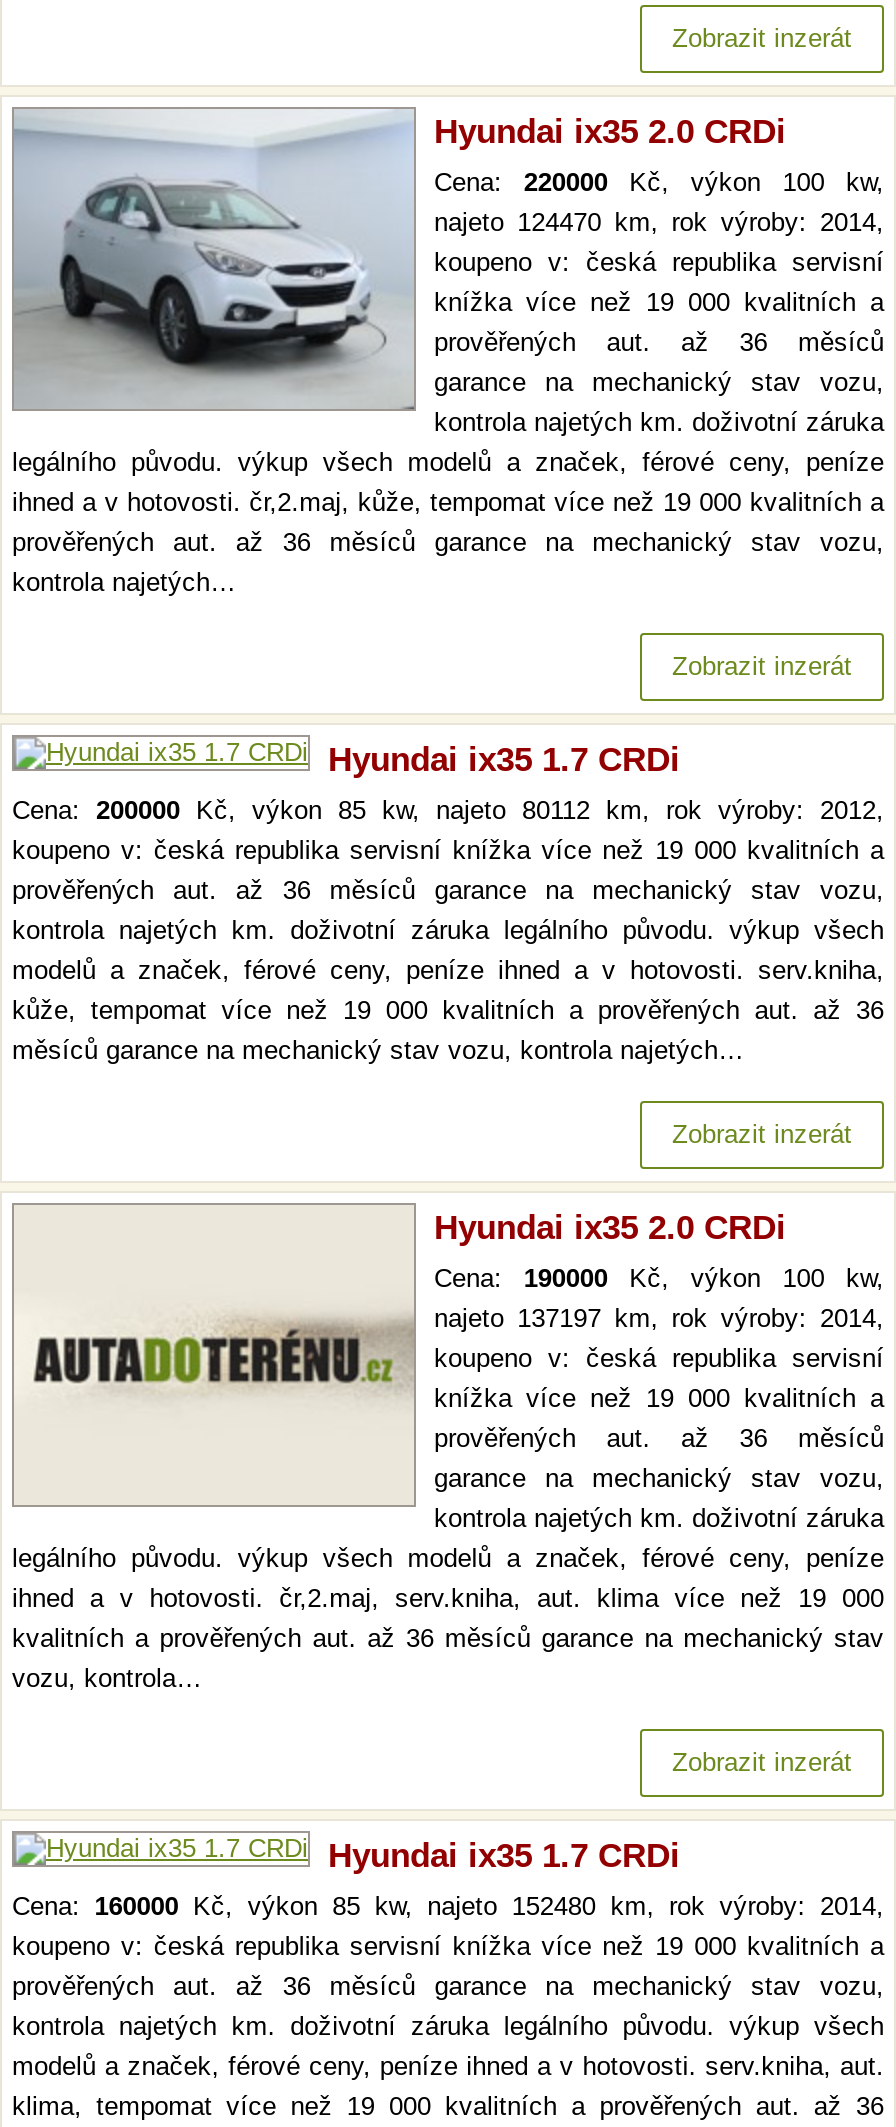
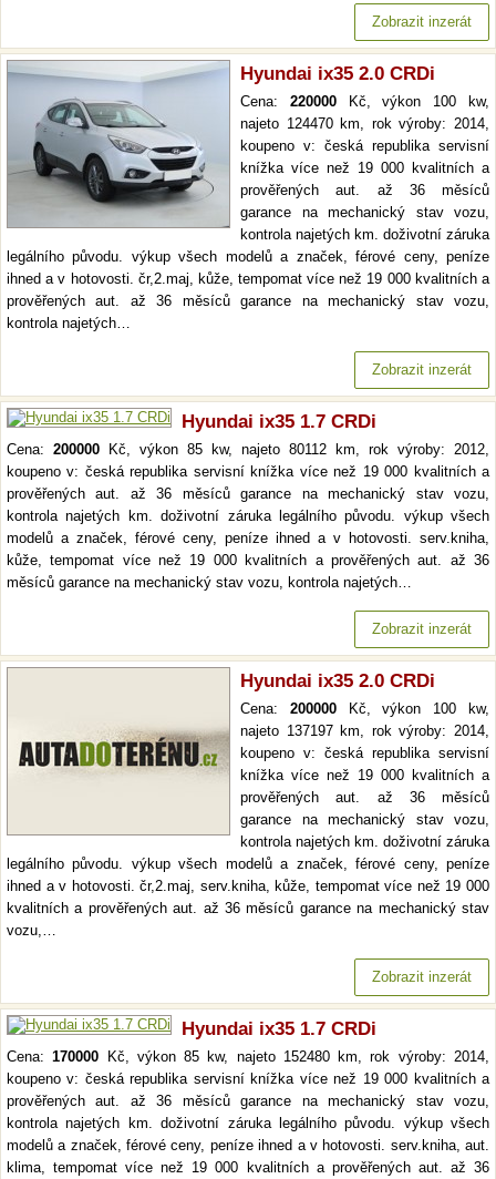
- Cena: 190000 Kč, výkon 100 kw,
+ Cena: 200000 Kč, výkon 100 kw,

- ihned a v hotovosti. čr,2.maj, serv.kniha, aut. klima více než 19 000
+ ihned a v hotovosti. čr,2.maj, serv.kniha, kůže, tempomat více než 19 000

- vozu, kontrola…
+ vozu,…

- Cena: 160000 Kč, výkon 85 kw, najeto 152480 km, rok výroby: 2014,
+ Cena: 170000 Kč, výkon 85 kw, najeto 152480 km, rok výroby: 2014,
